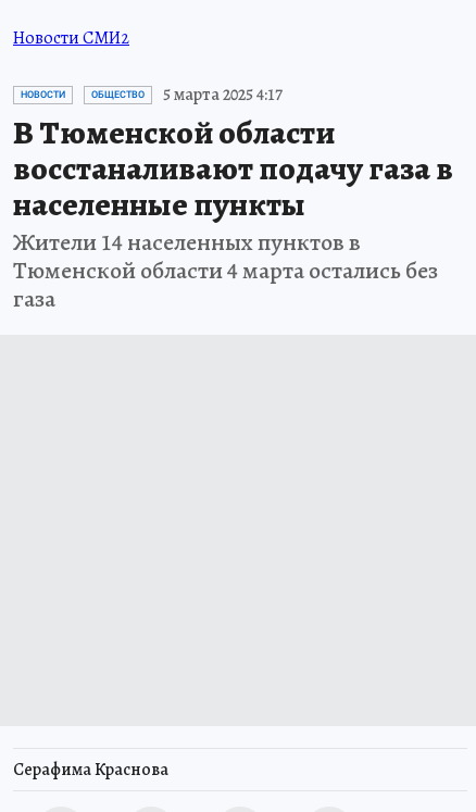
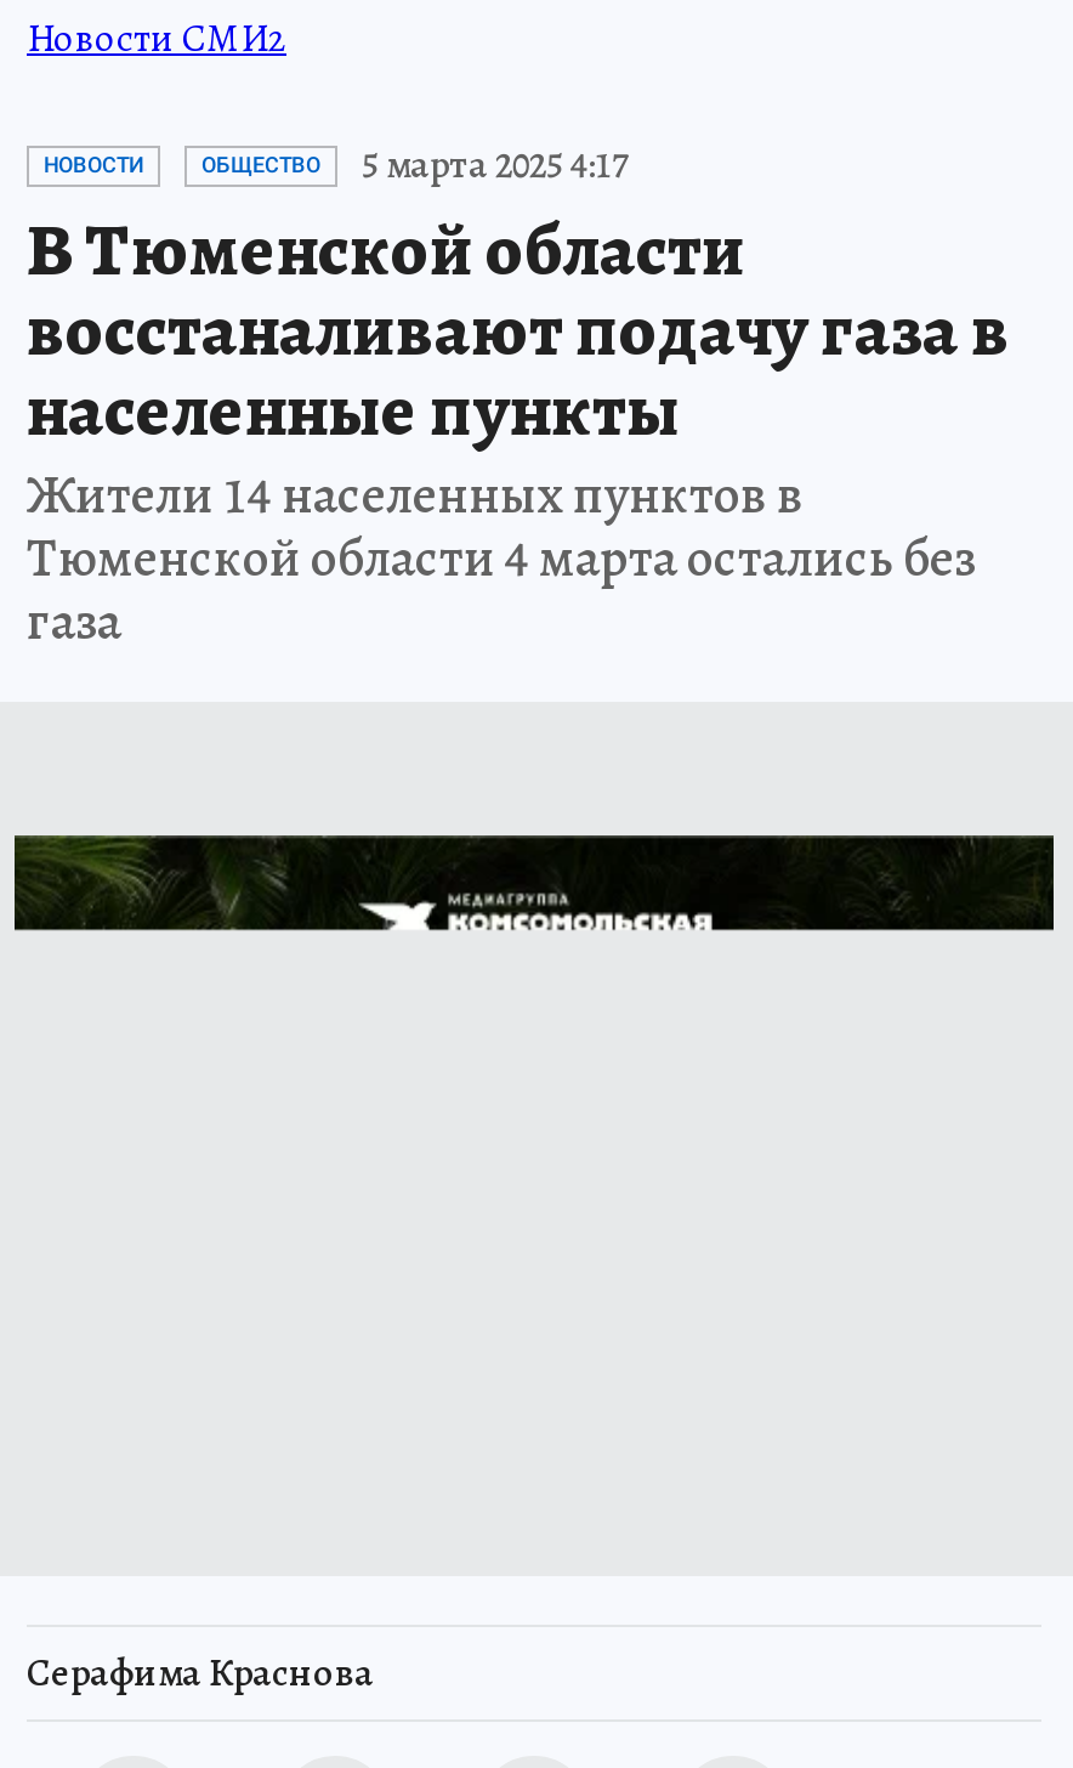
+ [image]
